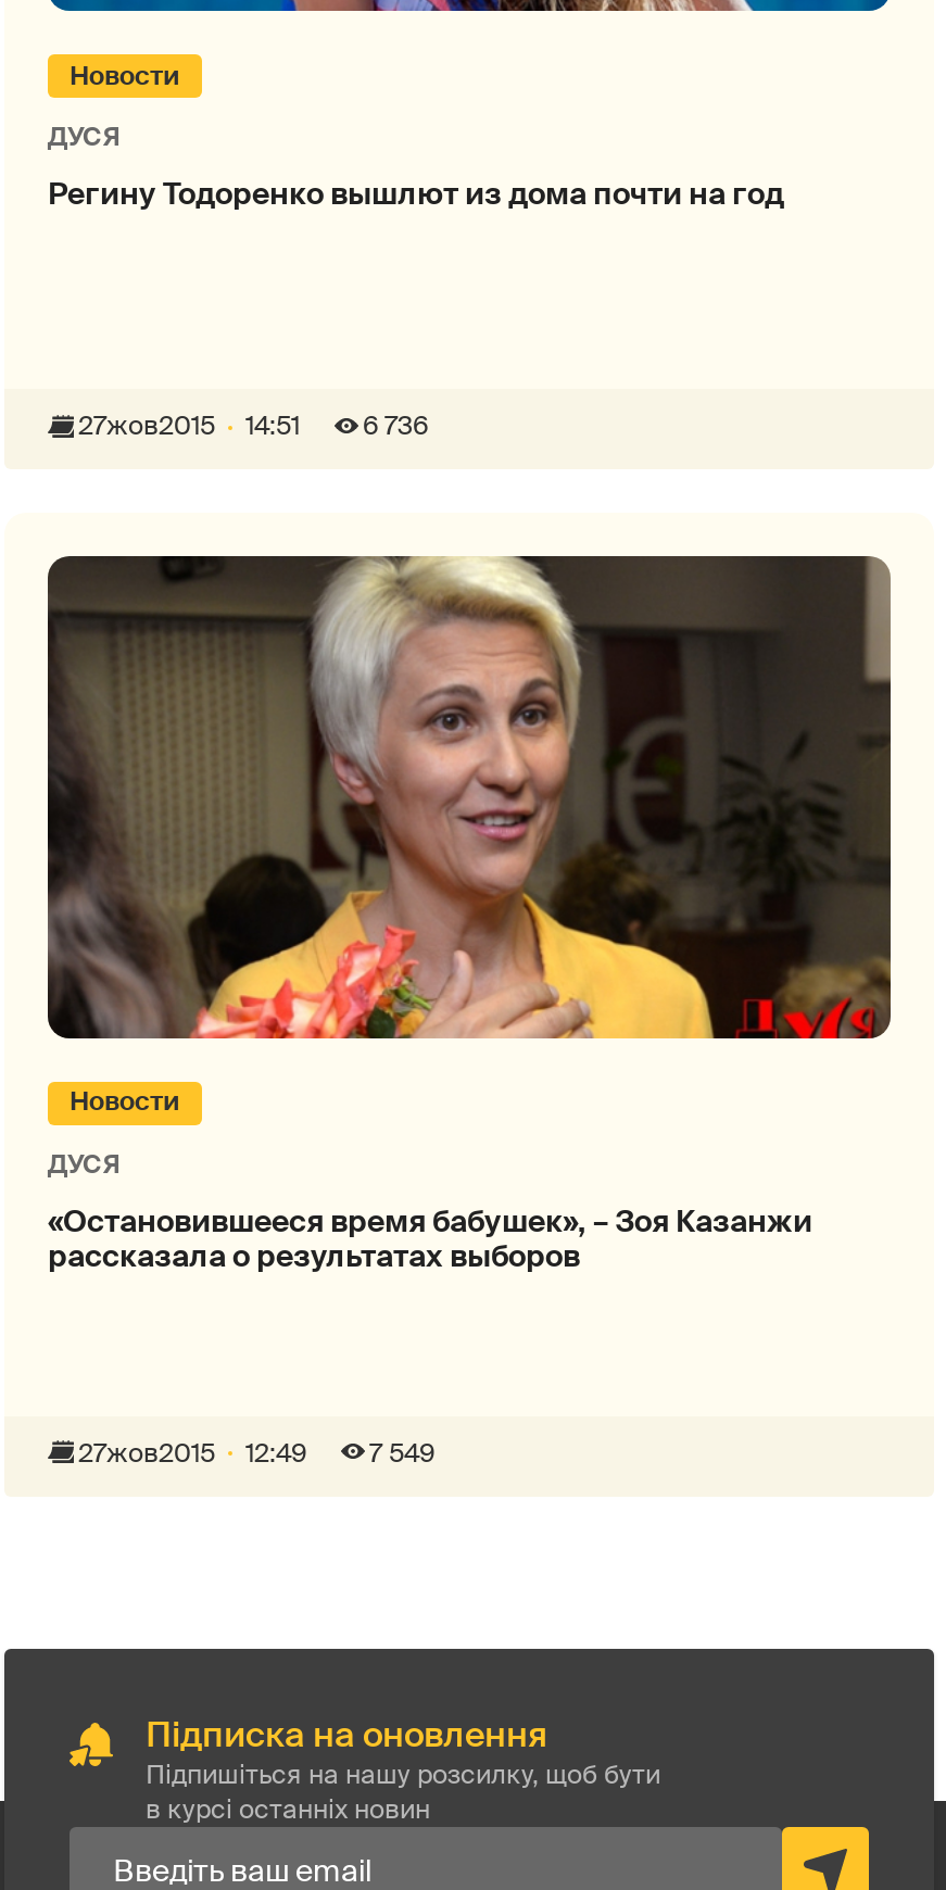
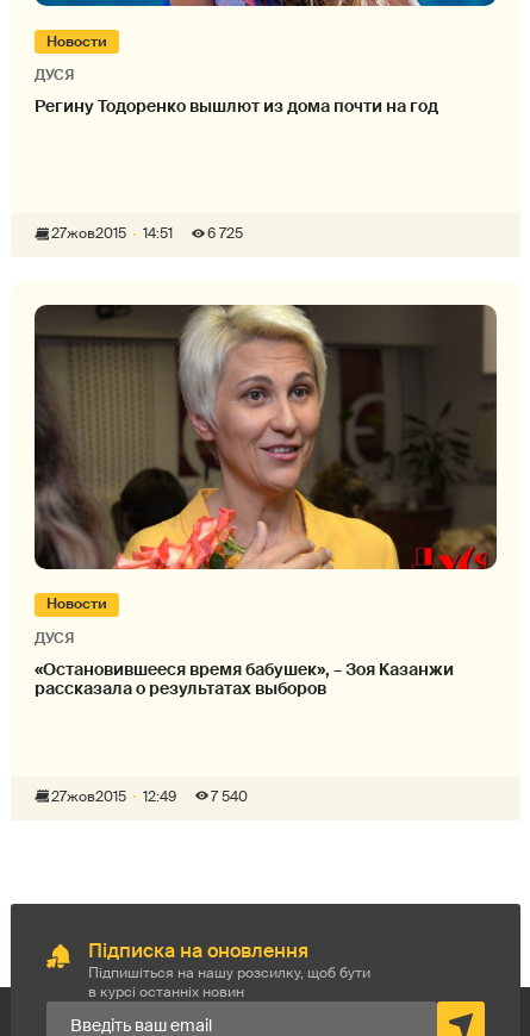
- 27жов2015 14:51 6 736
+ 27жов2015 14:51 6 725

- 7 549
+ 7 540
